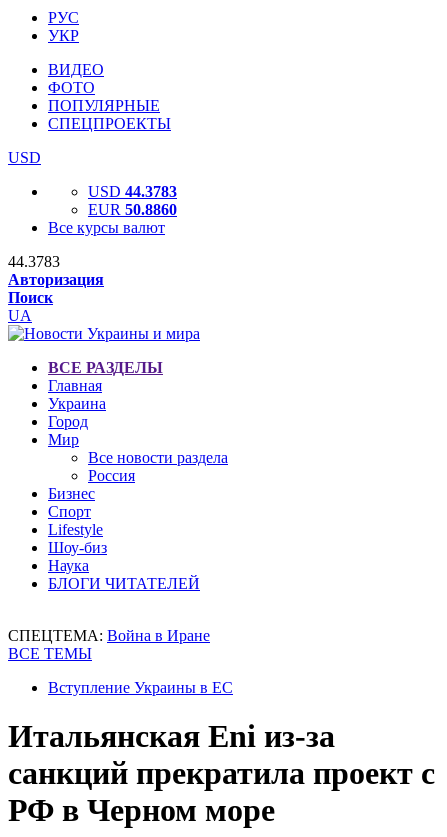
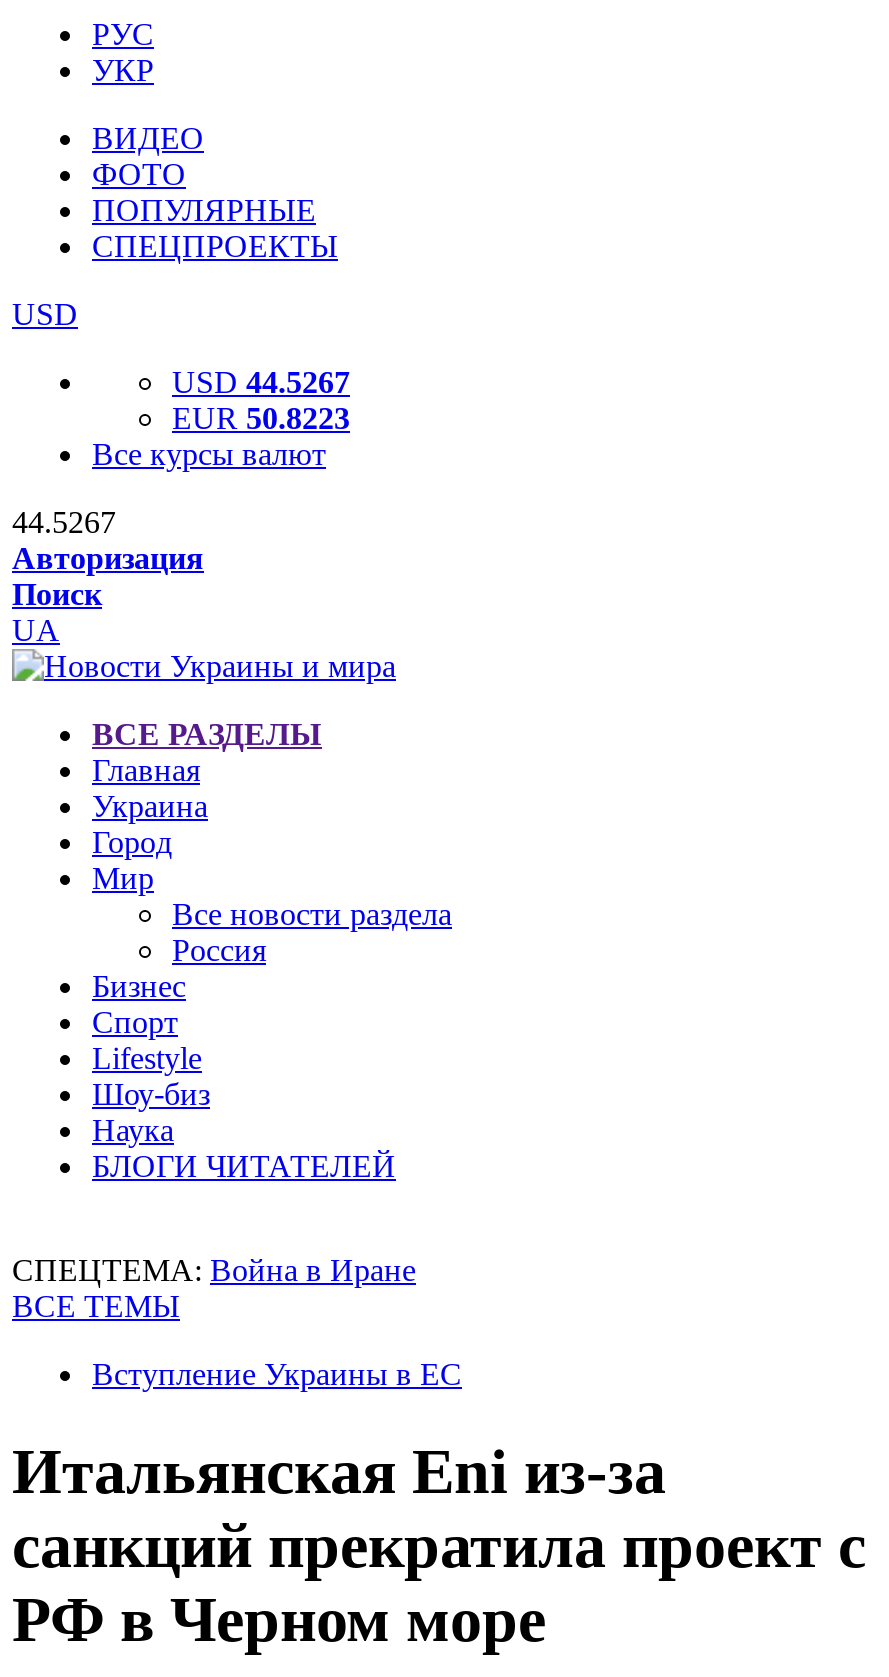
- USD 44.3783
+ USD 44.5267

- EUR 50.8860
+ EUR 50.8223

- 44.3783
+ 44.5267
